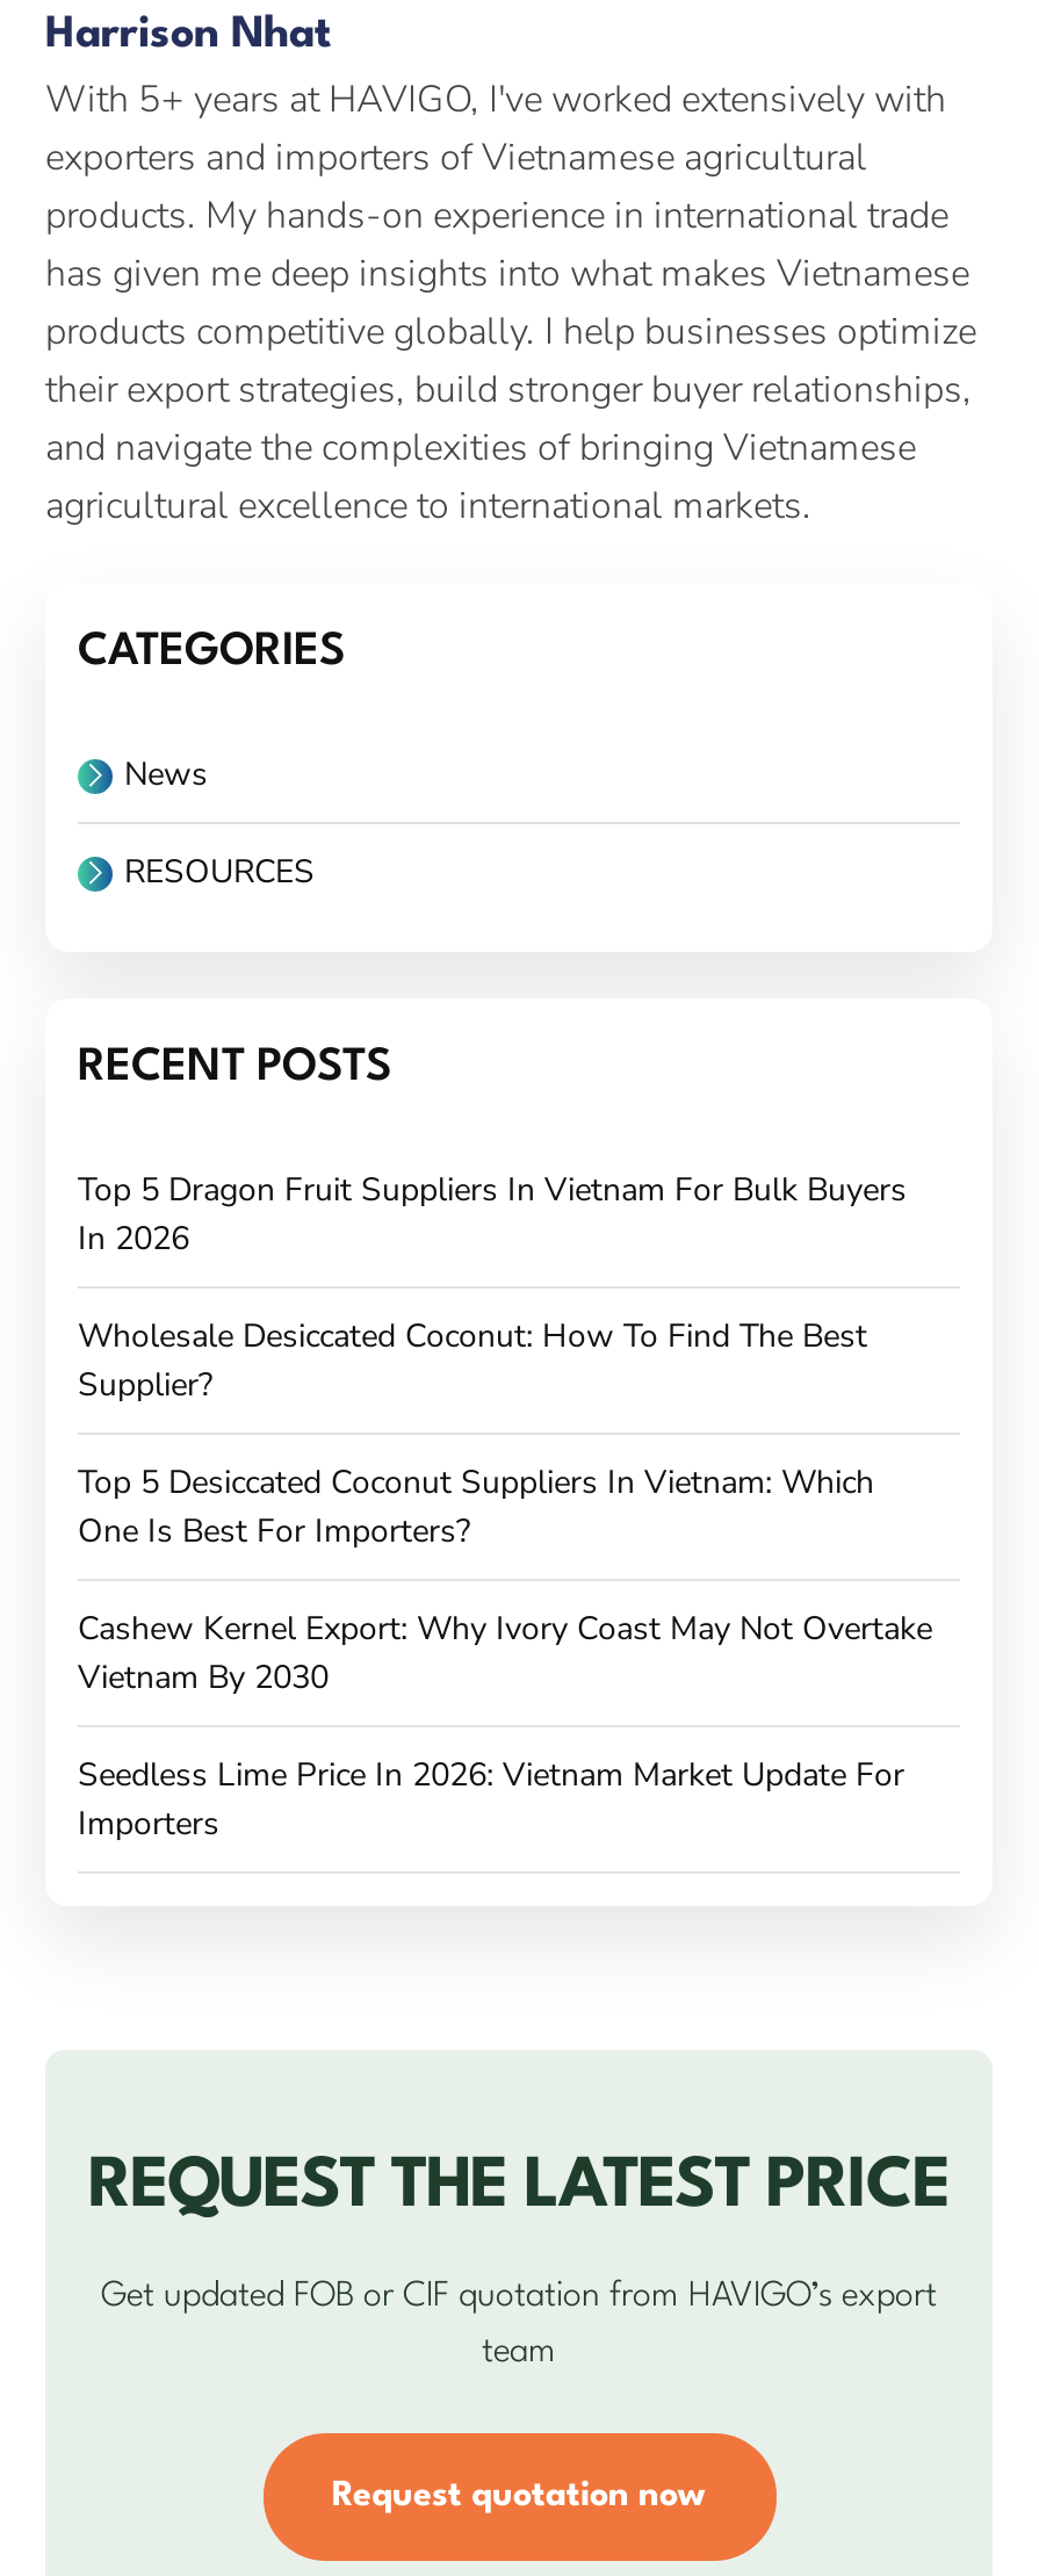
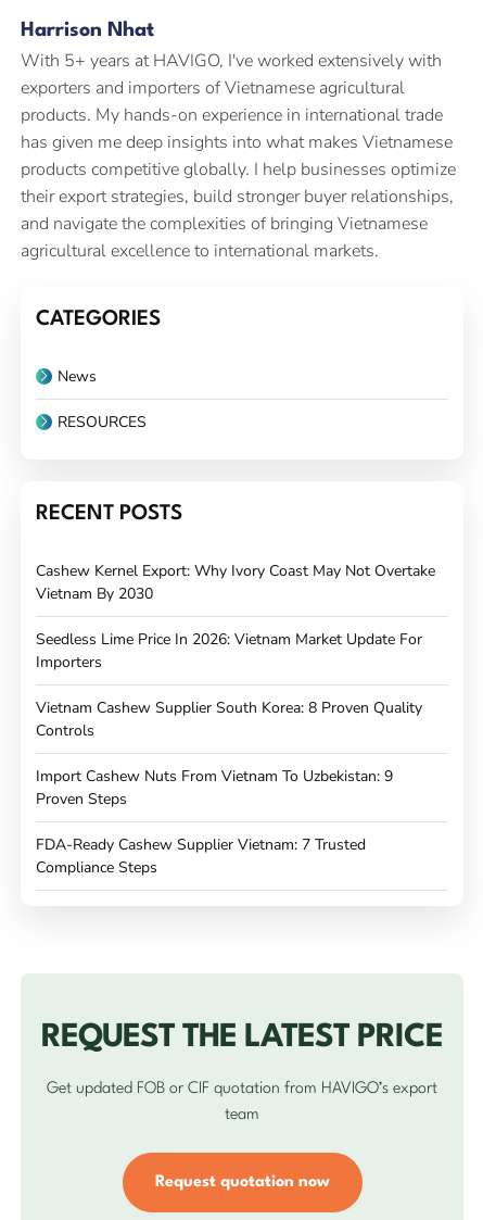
- Top 5 Dragon Fruit Suppliers In Vietnam For Bulk Buyers
- In 2026
- Wholesale Desiccated Coconut: How To Find The Best
- Supplier?
- Top 5 Desiccated Coconut Suppliers In Vietnam: Which
- One Is Best For Importers?

moved up: Cashew Kernel Export: Why Ivory Coast May Not Overtake | Vietnam By 2030 | Seedless Lime Price In 2026: Vietnam Market Update For | Importers

+ Vietnam Cashew Supplier South Korea: 8 Proven Quality
+ Controls
+ Import Cashew Nuts From Vietnam To Uzbekistan: 9
+ Proven Steps
+ FDA-Ready Cashew Supplier Vietnam: 7 Trusted
+ Compliance Steps
